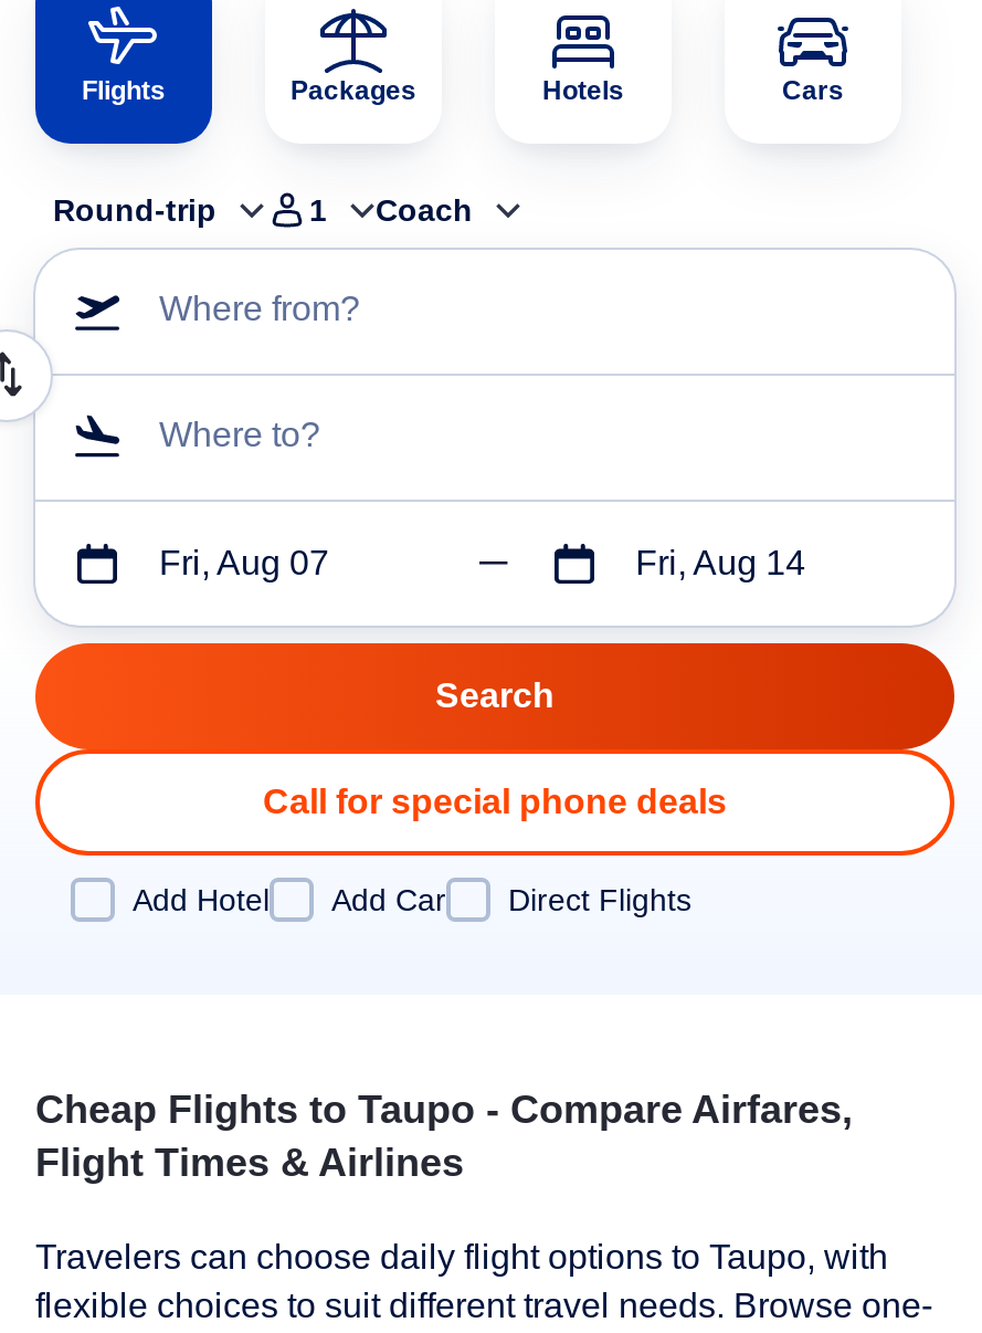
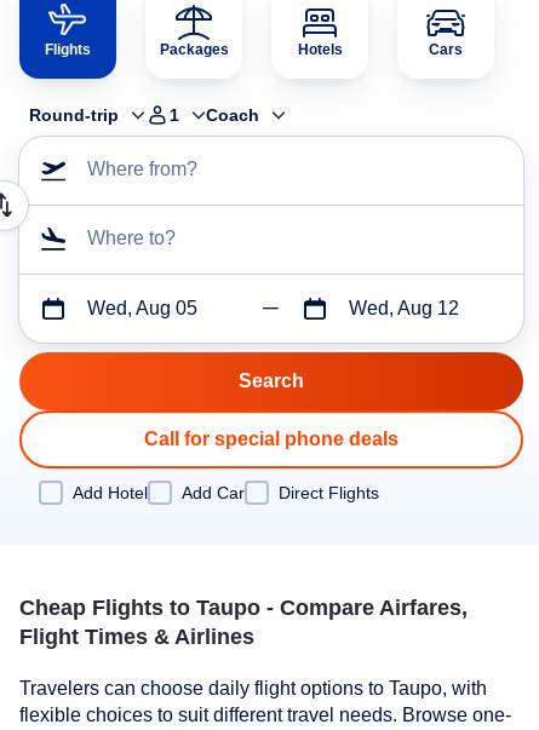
- Fri, Aug 07
+ Wed, Aug 05

- Fri, Aug 14
+ Wed, Aug 12
